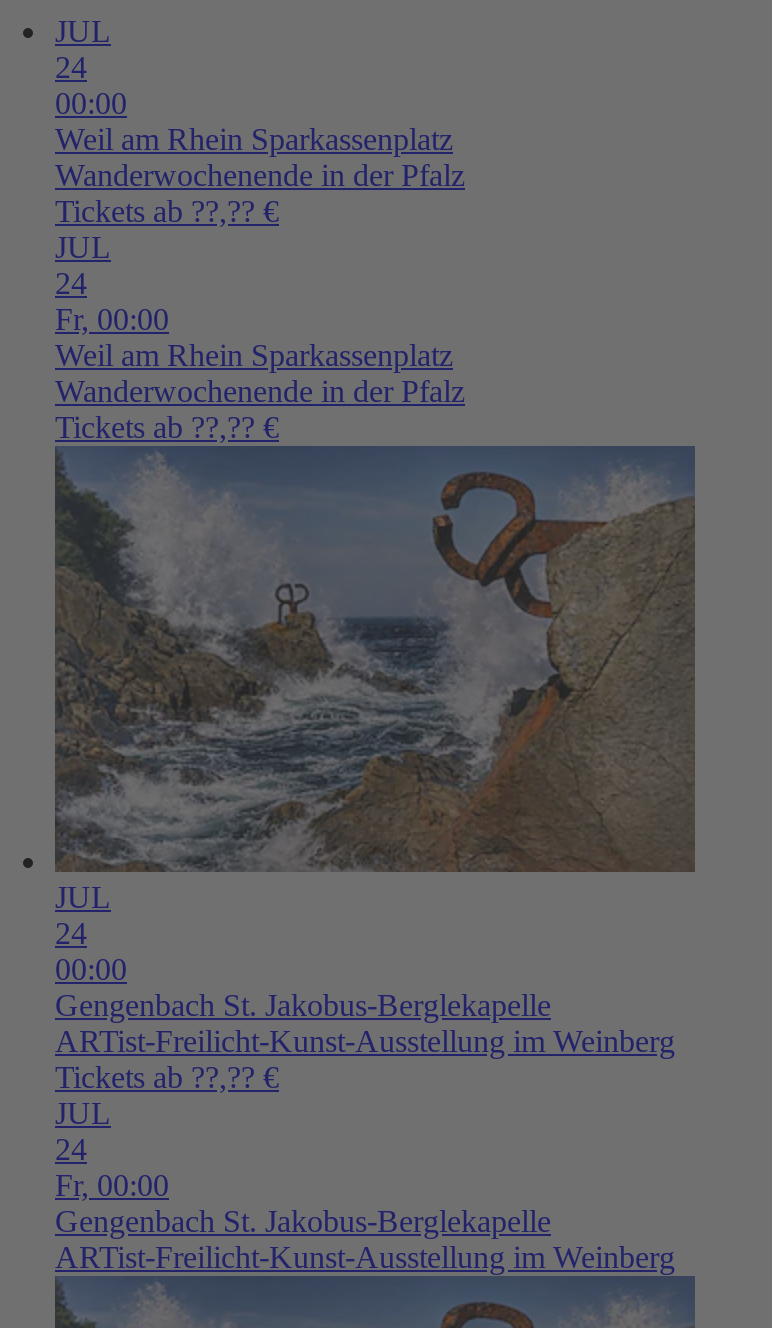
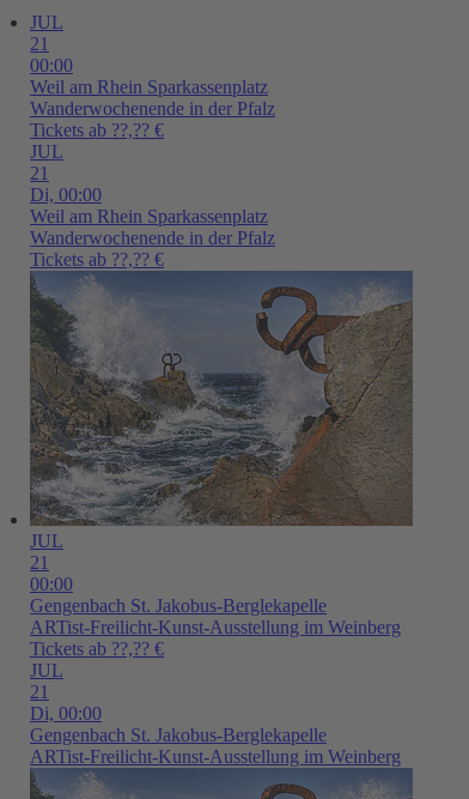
- 24
+ 21

- 24
- Fr, 00:00
+ 21
+ Di, 00:00

- 24
+ 21

- 24
- Fr, 00:00
+ 21
+ Di, 00:00
